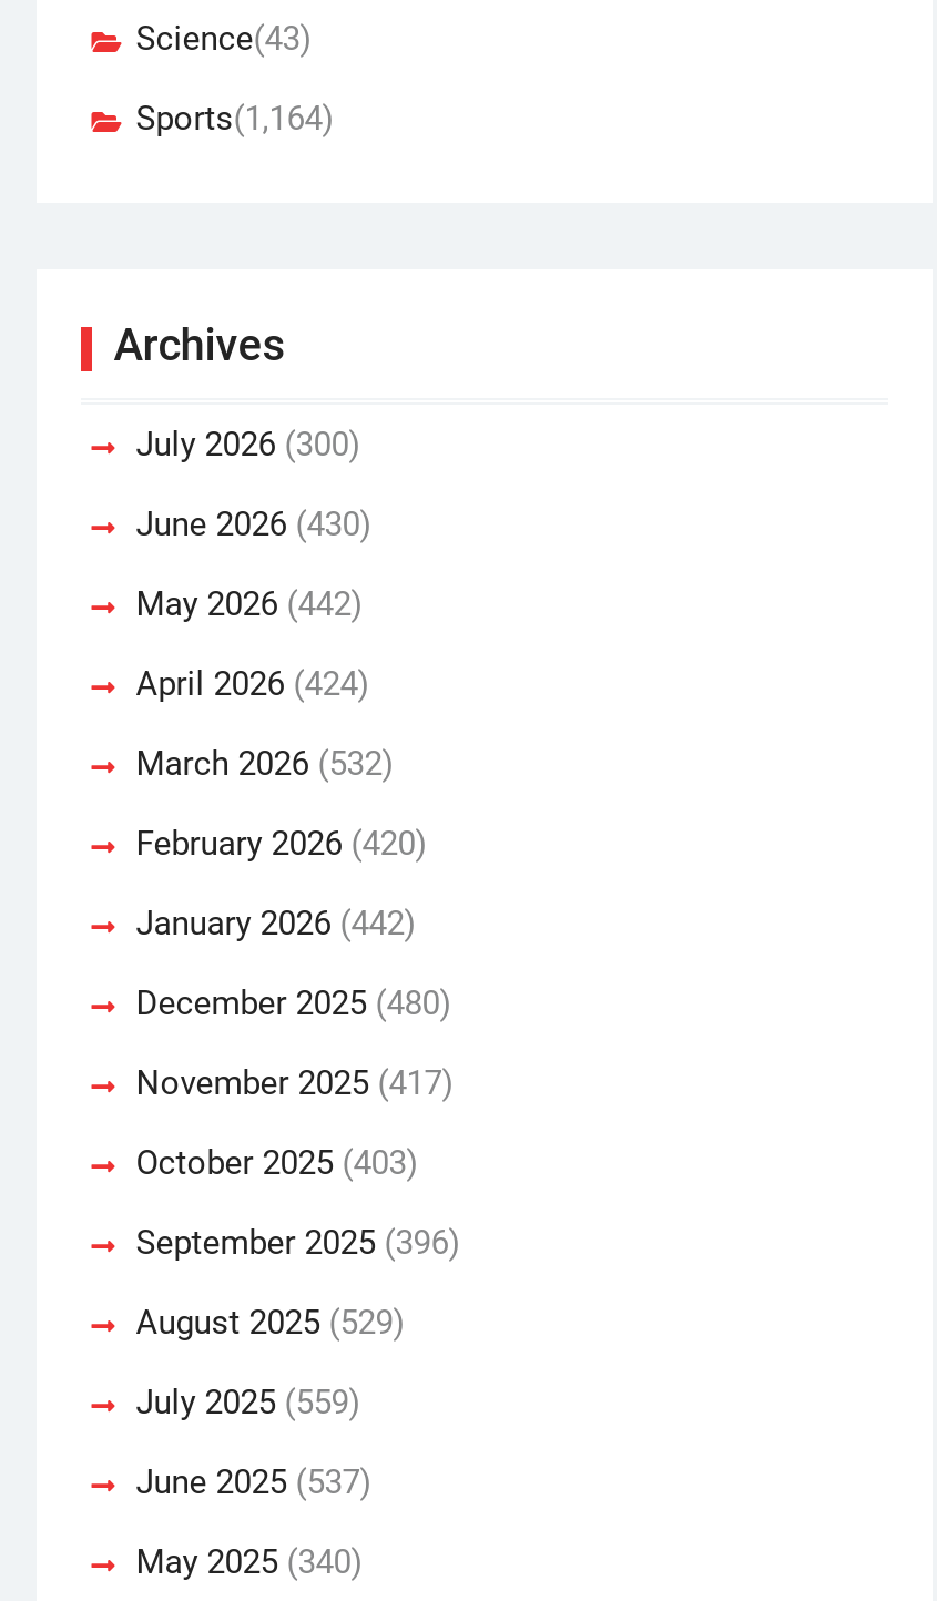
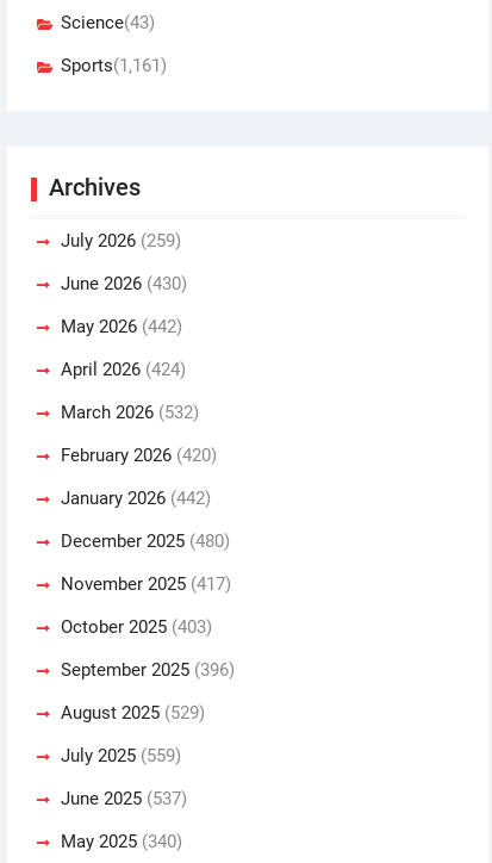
- Sports(1,164)
+ Sports(1,161)

- July 2026 (300)
+ July 2026 (259)
